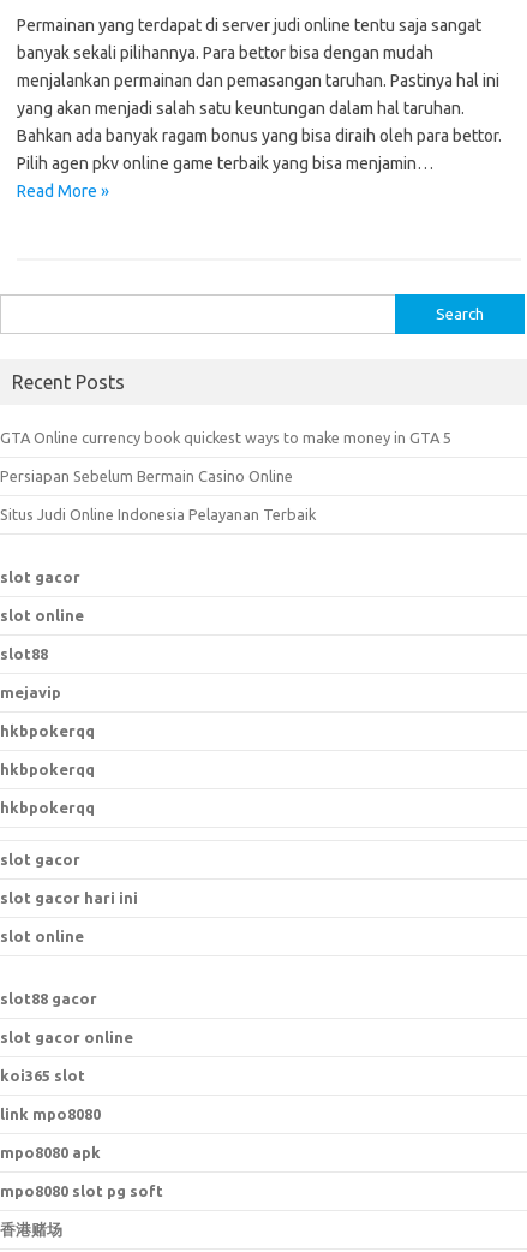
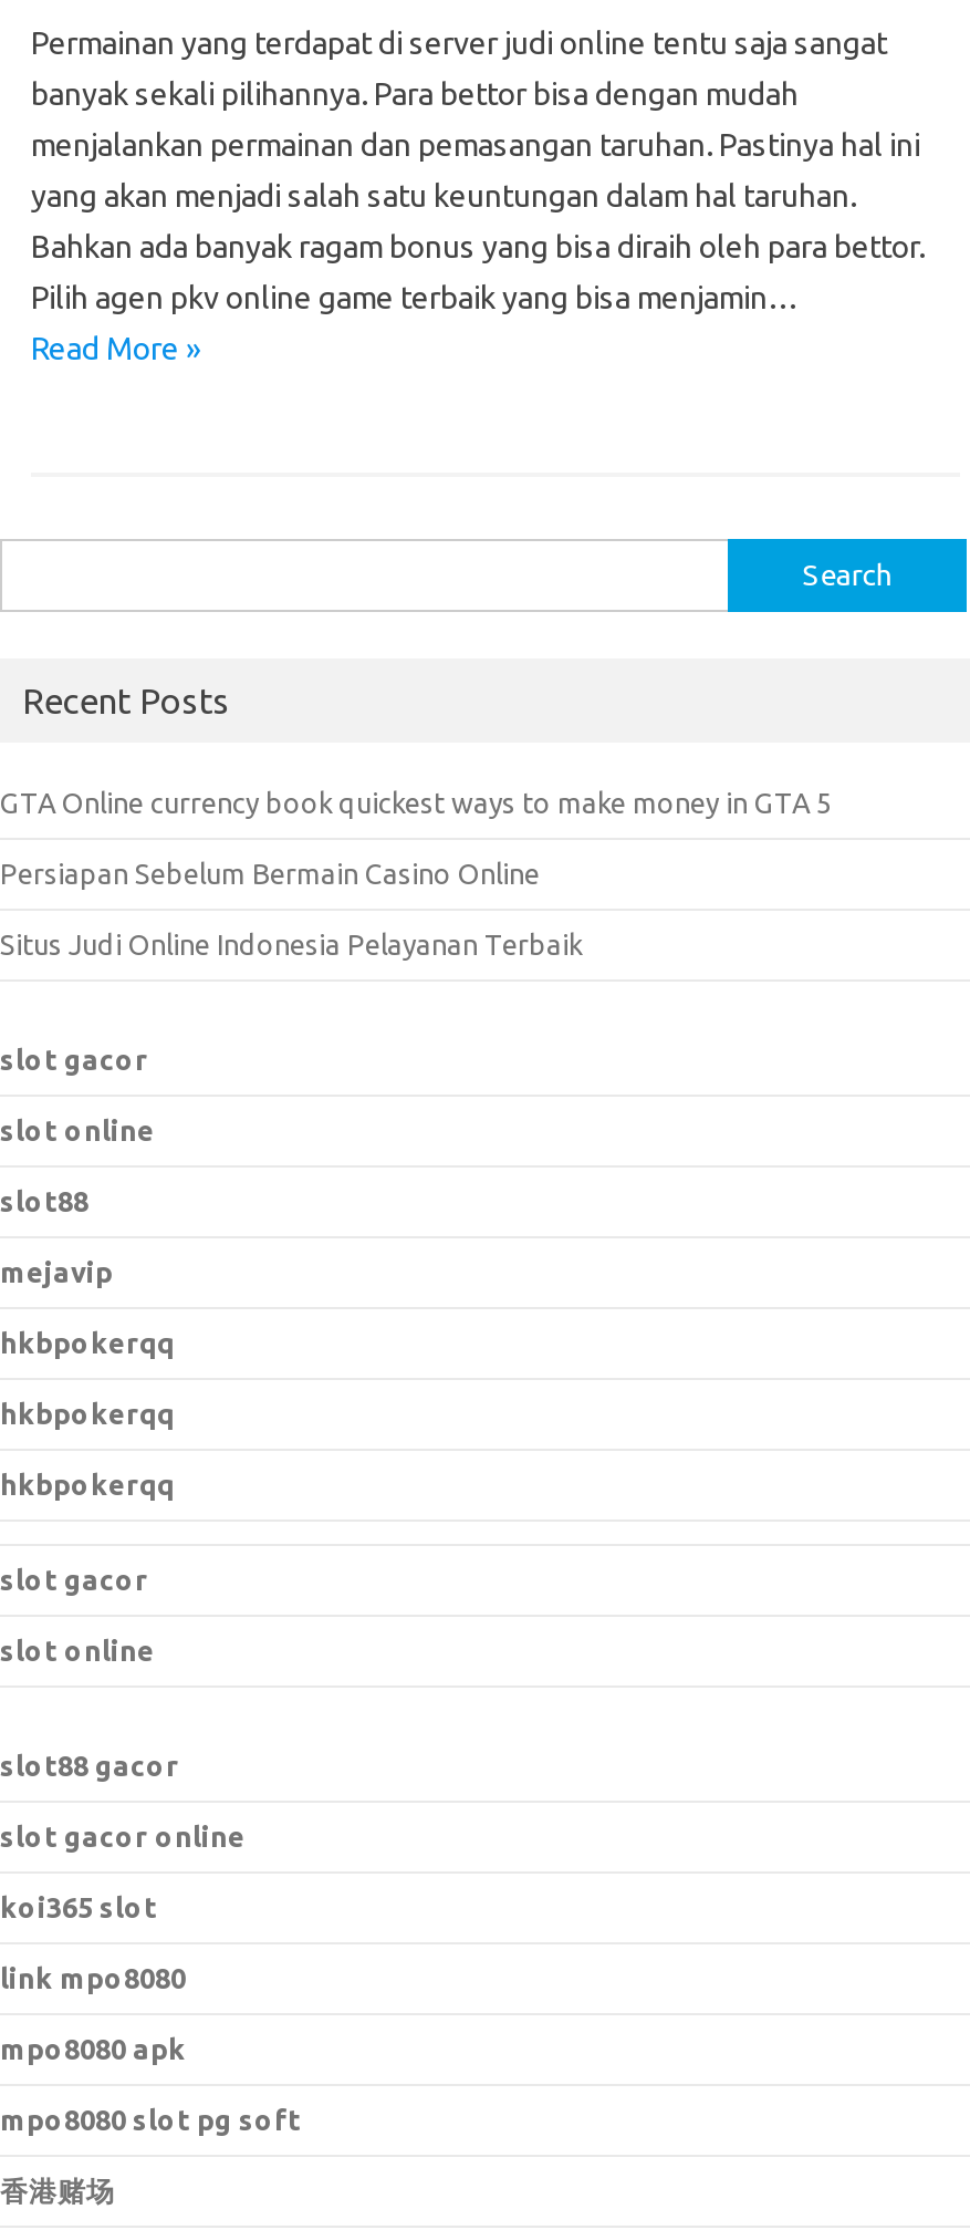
- slot gacor hari ini
